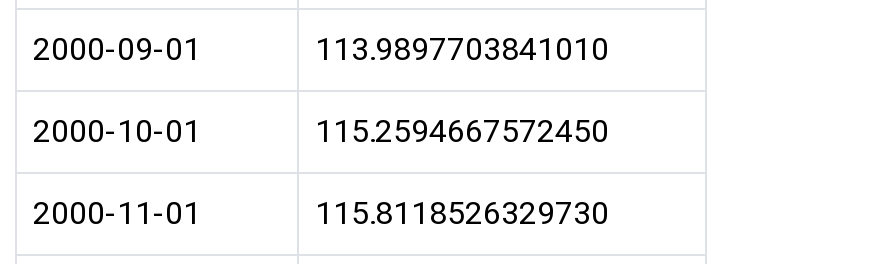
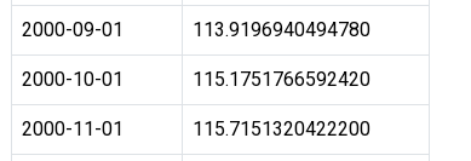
- 113.9897703841010
+ 113.9196940494780

- 115.2594667572450
+ 115.1751766592420

- 115.8118526329730
+ 115.7151320422200
